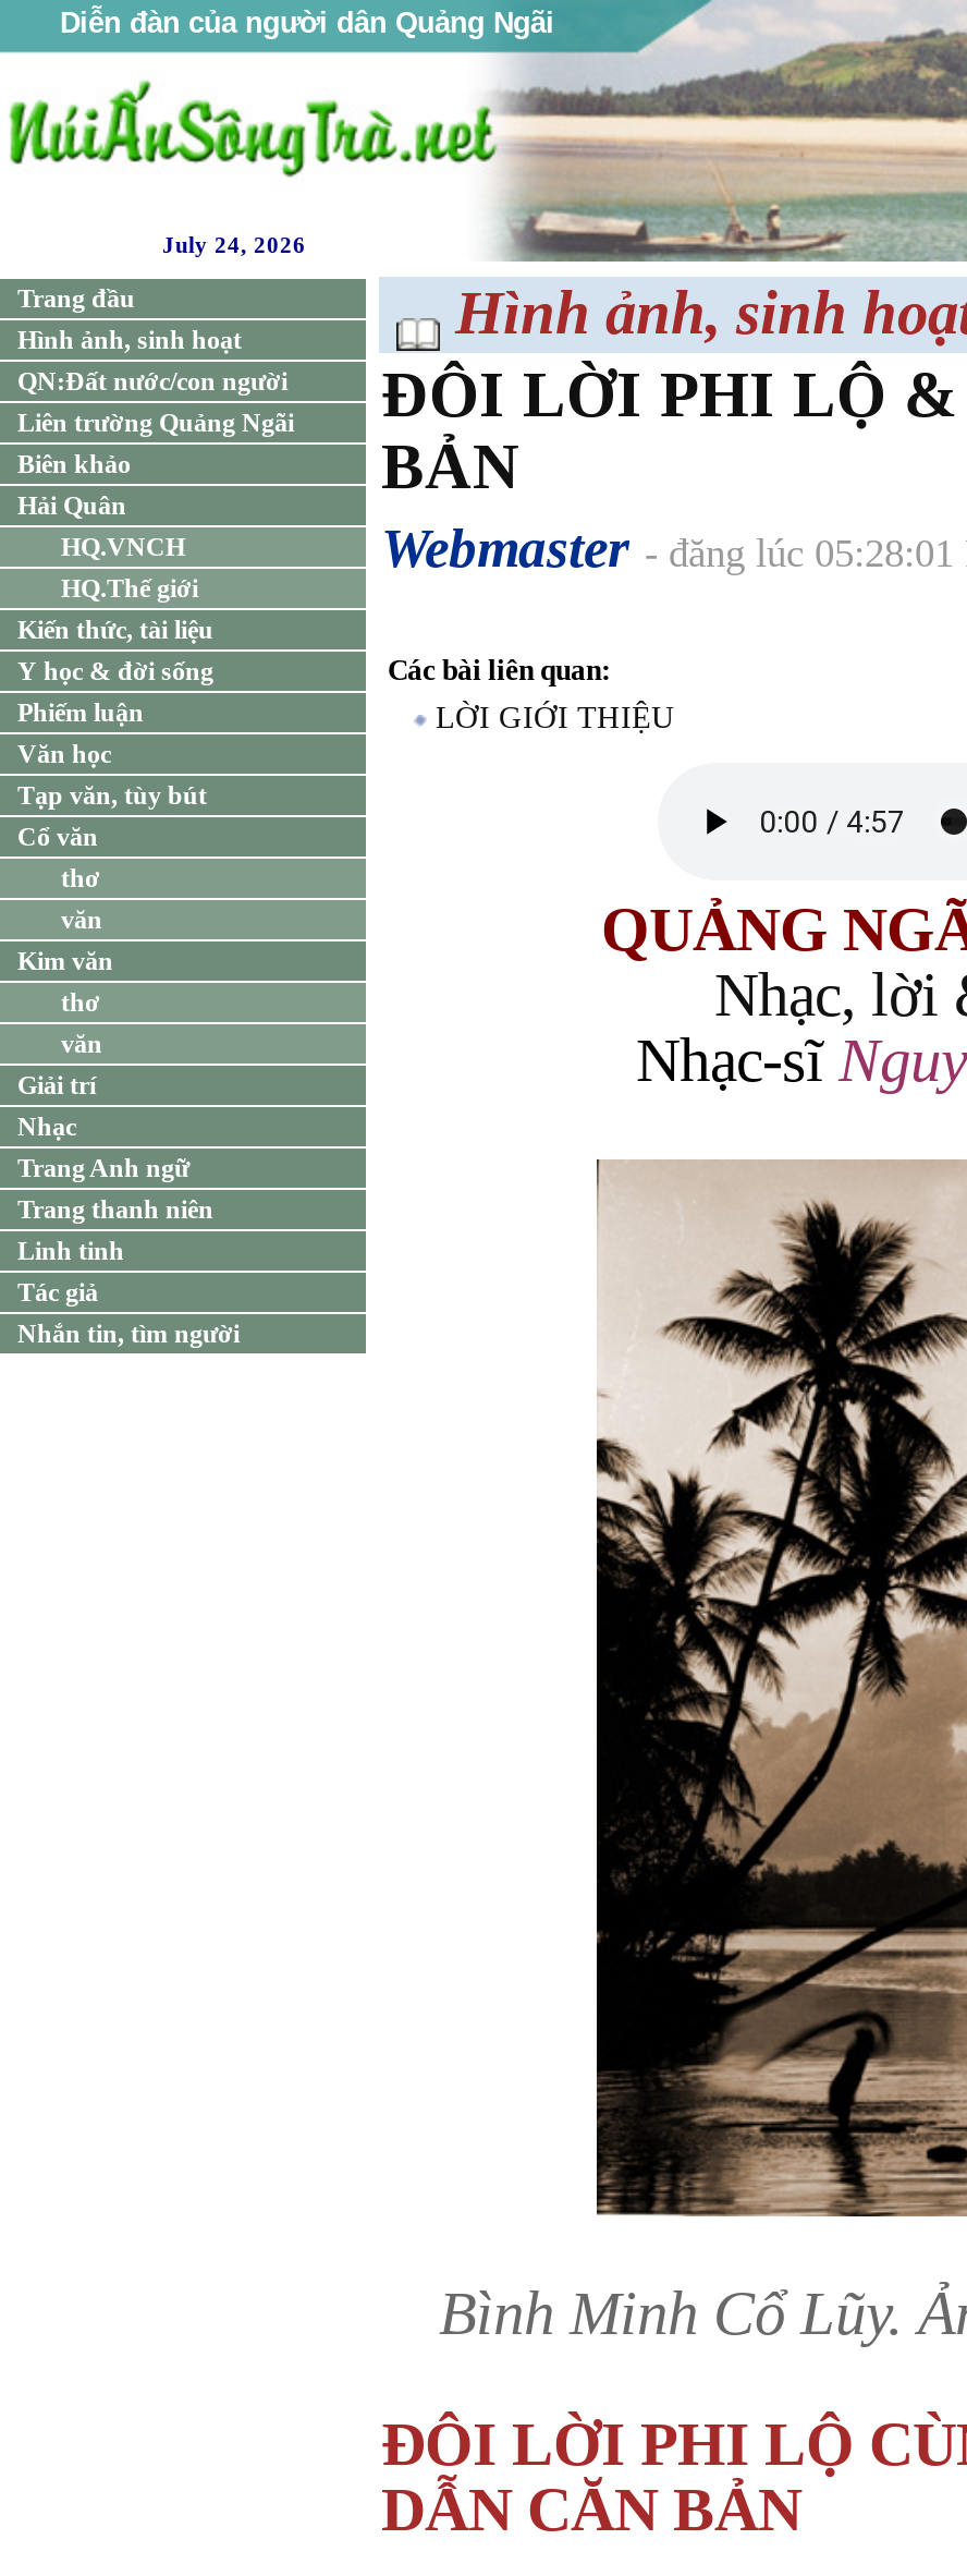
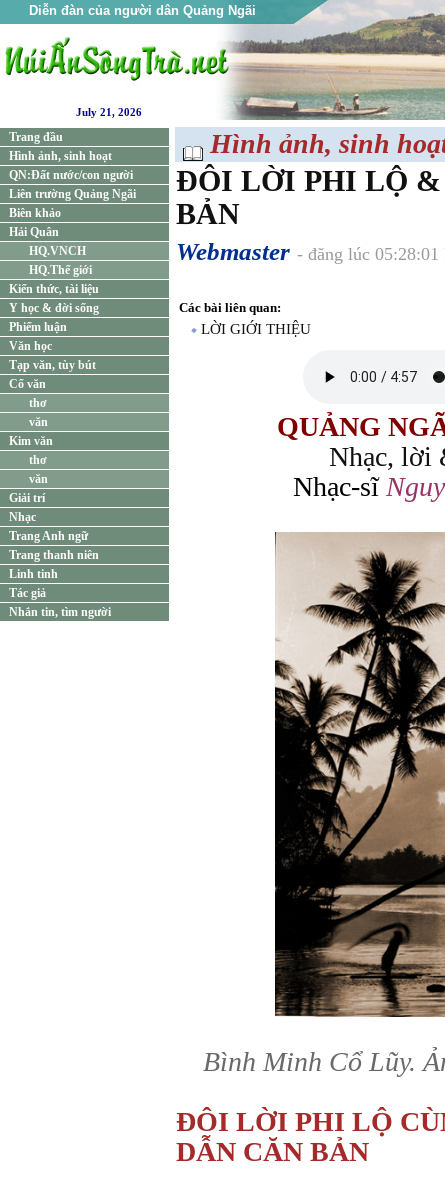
- July 24, 2026
+ July 21, 2026
